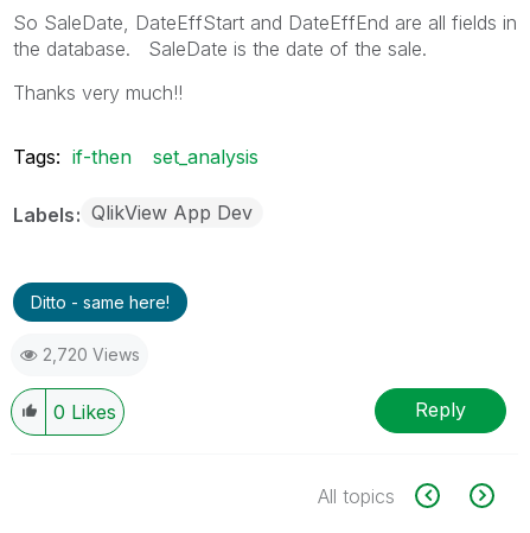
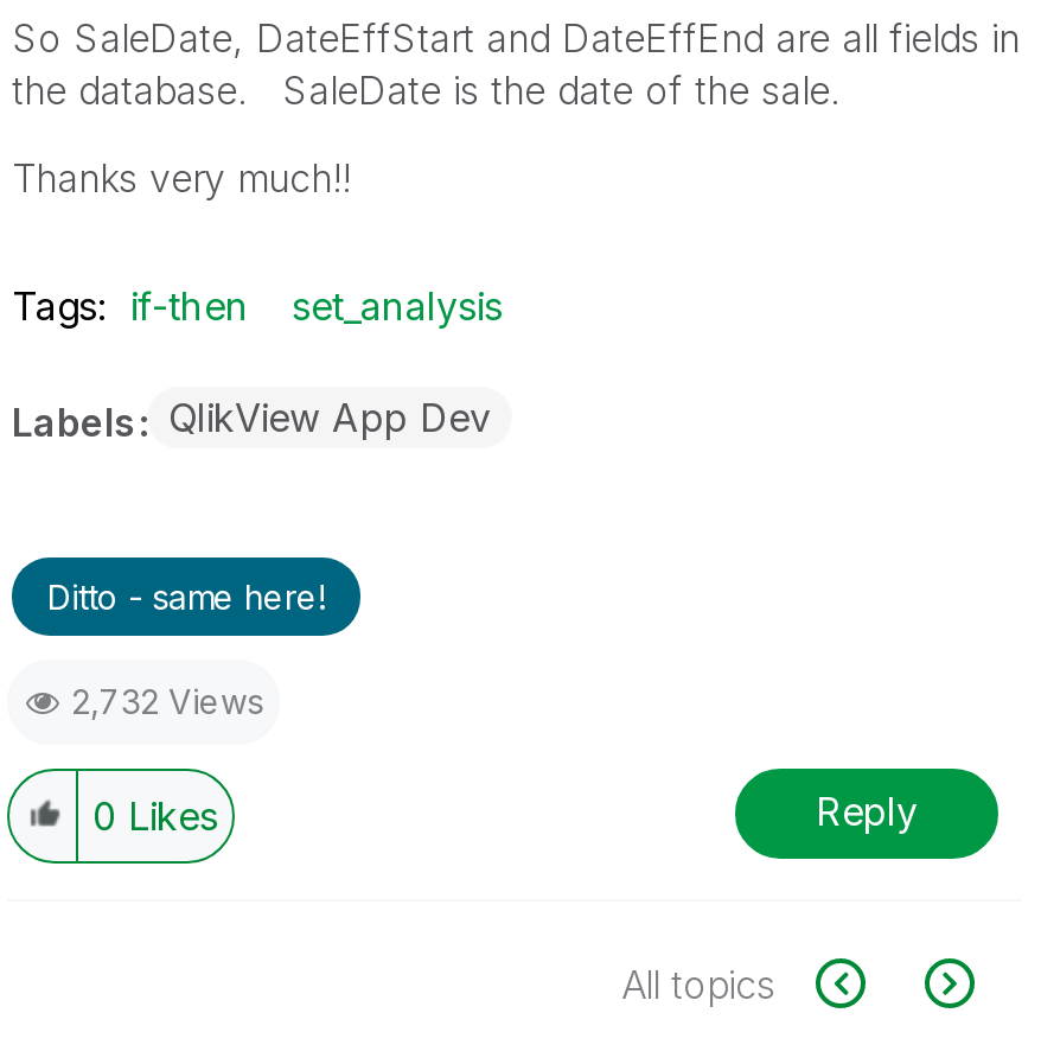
- 2,720 Views
+ 2,732 Views
